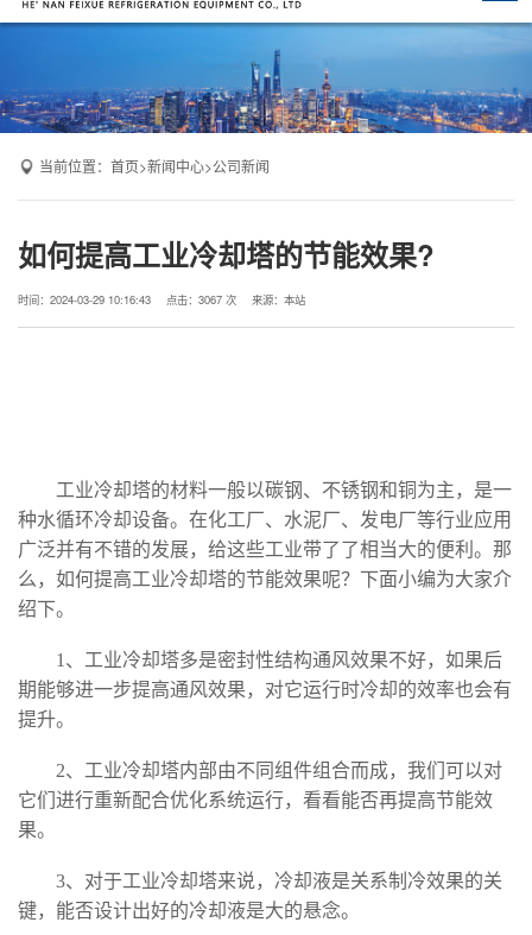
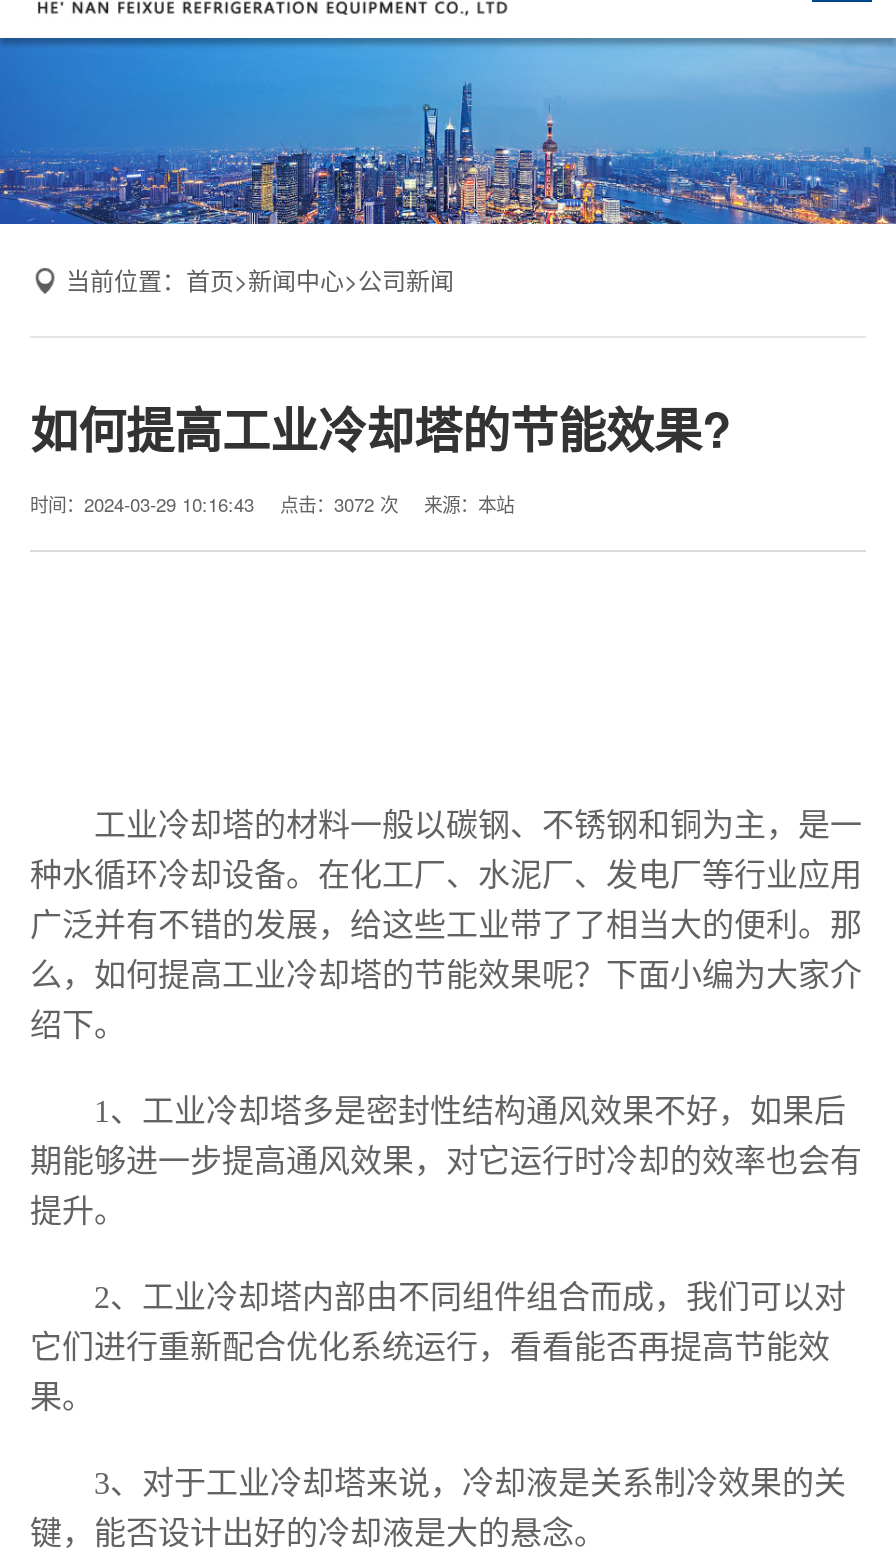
- 时间：2024-03-29 10:16:43 点击：3067 次 来源：本站
+ 时间：2024-03-29 10:16:43 点击：3072 次 来源：本站
